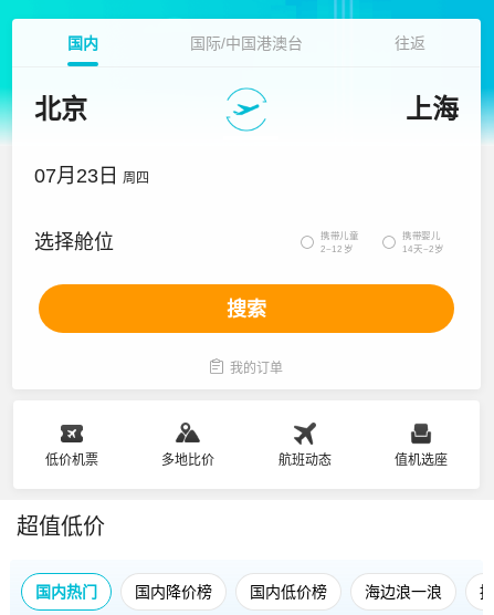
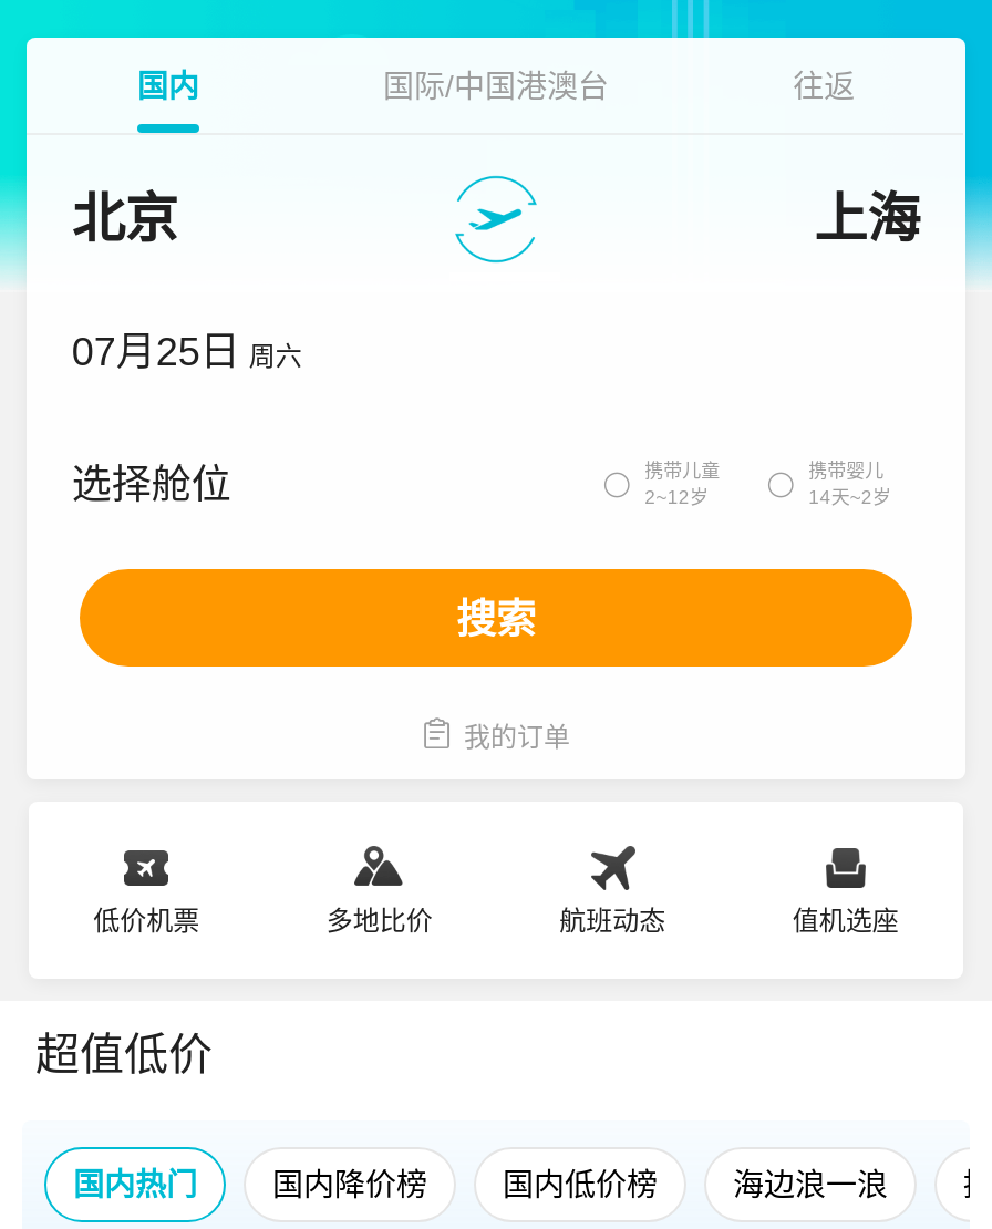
- 07月23日 周四
+ 07月25日 周六
